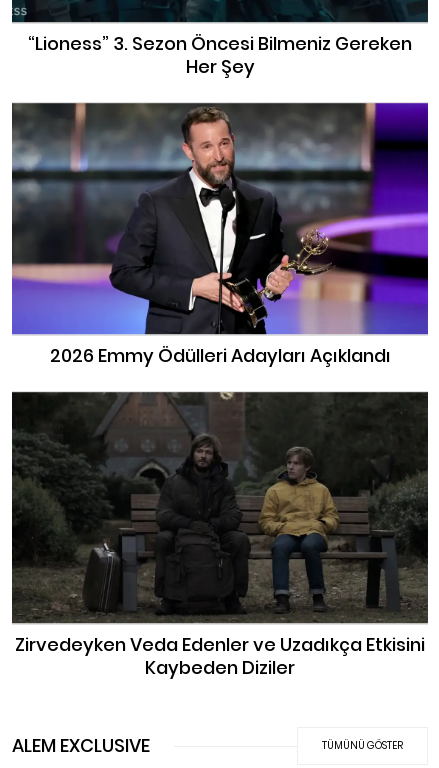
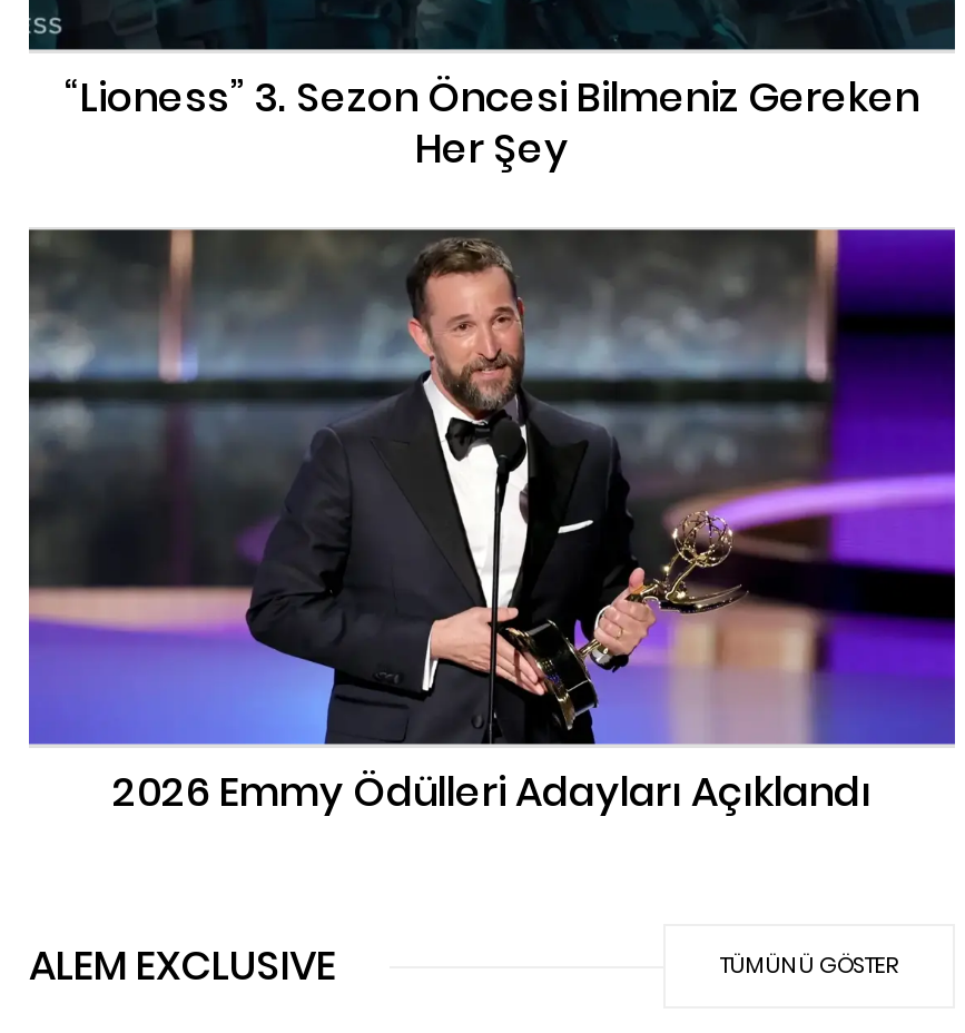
- [image]
- Zirvedeyken Veda Edenler ve Uzadıkça Etkisini
- Kaybeden Diziler
